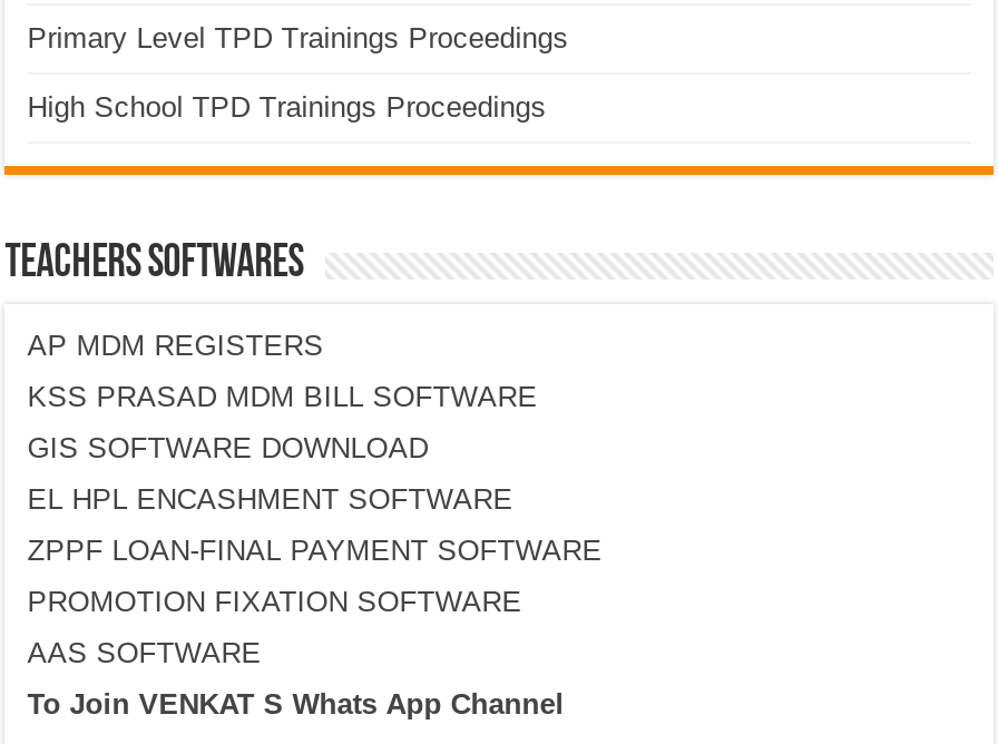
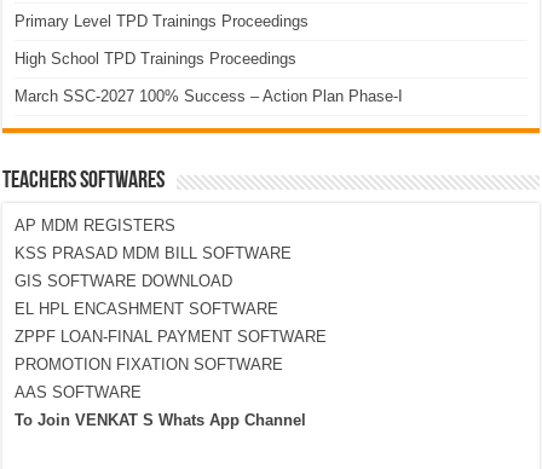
+ March SSC-2027 100% Success – Action Plan Phase-I
